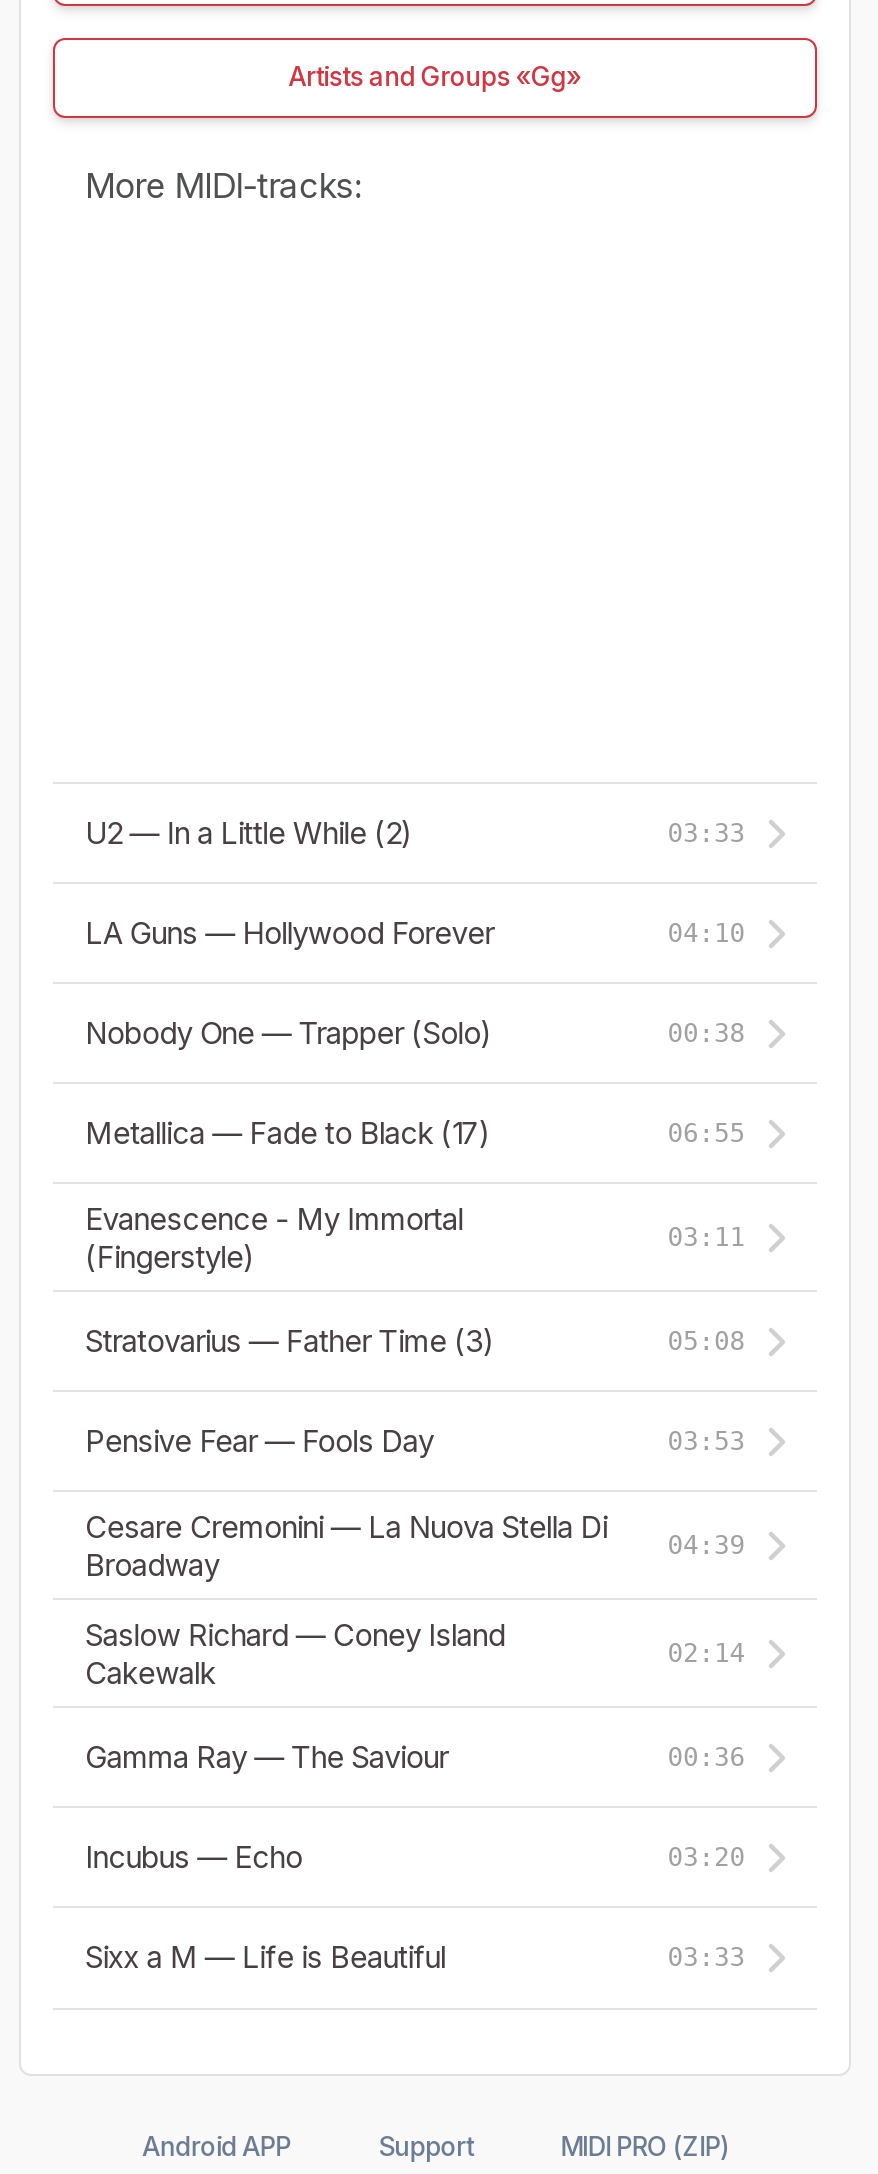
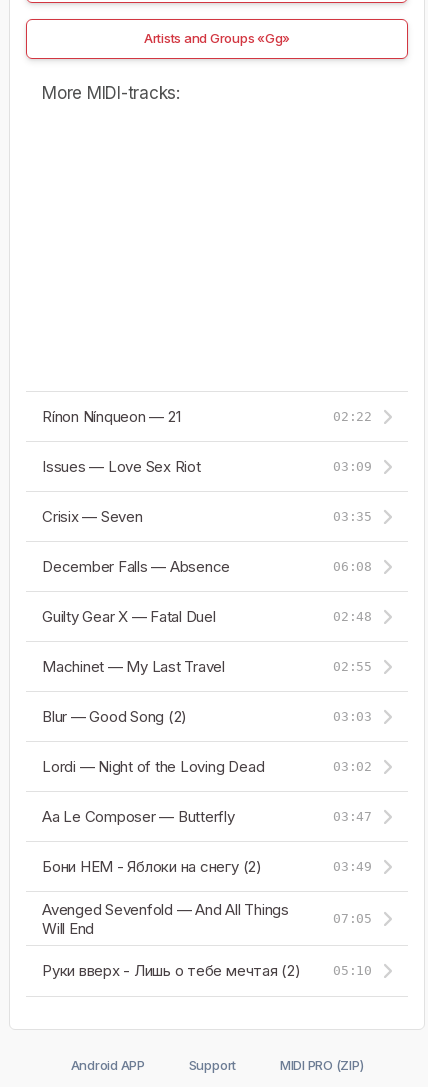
- U2 — In a Little While (2)
- 03:33
+ Rínon Nínqueon — 21
+ 02:22

- LA Guns — Hollywood Forever
- 04:10
+ Issues — Love Sex Riot
+ 03:09

- Nobody One — Trapper (Solo)
- 00:38
+ Crisix — Seven
+ 03:35

- Metallica — Fade to Black (17)
- 06:55
+ December Falls — Absence
+ 06:08

- Evanescence - My Immortal
- (Fingerstyle)
- 03:11
+ Guilty Gear X — Fatal Duel
+ 02:48

- Stratovarius — Father Time (3)
- 05:08
+ Machinet — My Last Travel
+ 02:55

- Pensive Fear — Fools Day
- 03:53
+ Blur — Good Song (2)
+ 03:03

- Cesare Cremonini — La Nuova Stella Di
- Broadway
- 04:39
+ Lordi — Night of the Loving Dead
+ 03:02

- Saslow Richard — Coney Island
- Cakewalk
- 02:14
+ Aa Le Composer — Butterfly
+ 03:47

- Gamma Ray — The Saviour
- 00:36
+ Бони НЕМ - Яблоки на снегу (2)
+ 03:49

- Incubus — Echo
- 03:20
+ Avenged Sevenfold — And All Things
+ Will End
+ 07:05

- Sixx a M — Life is Beautiful
- 03:33
+ Руки вверх - Лишь о тебе мечтая (2)
+ 05:10
